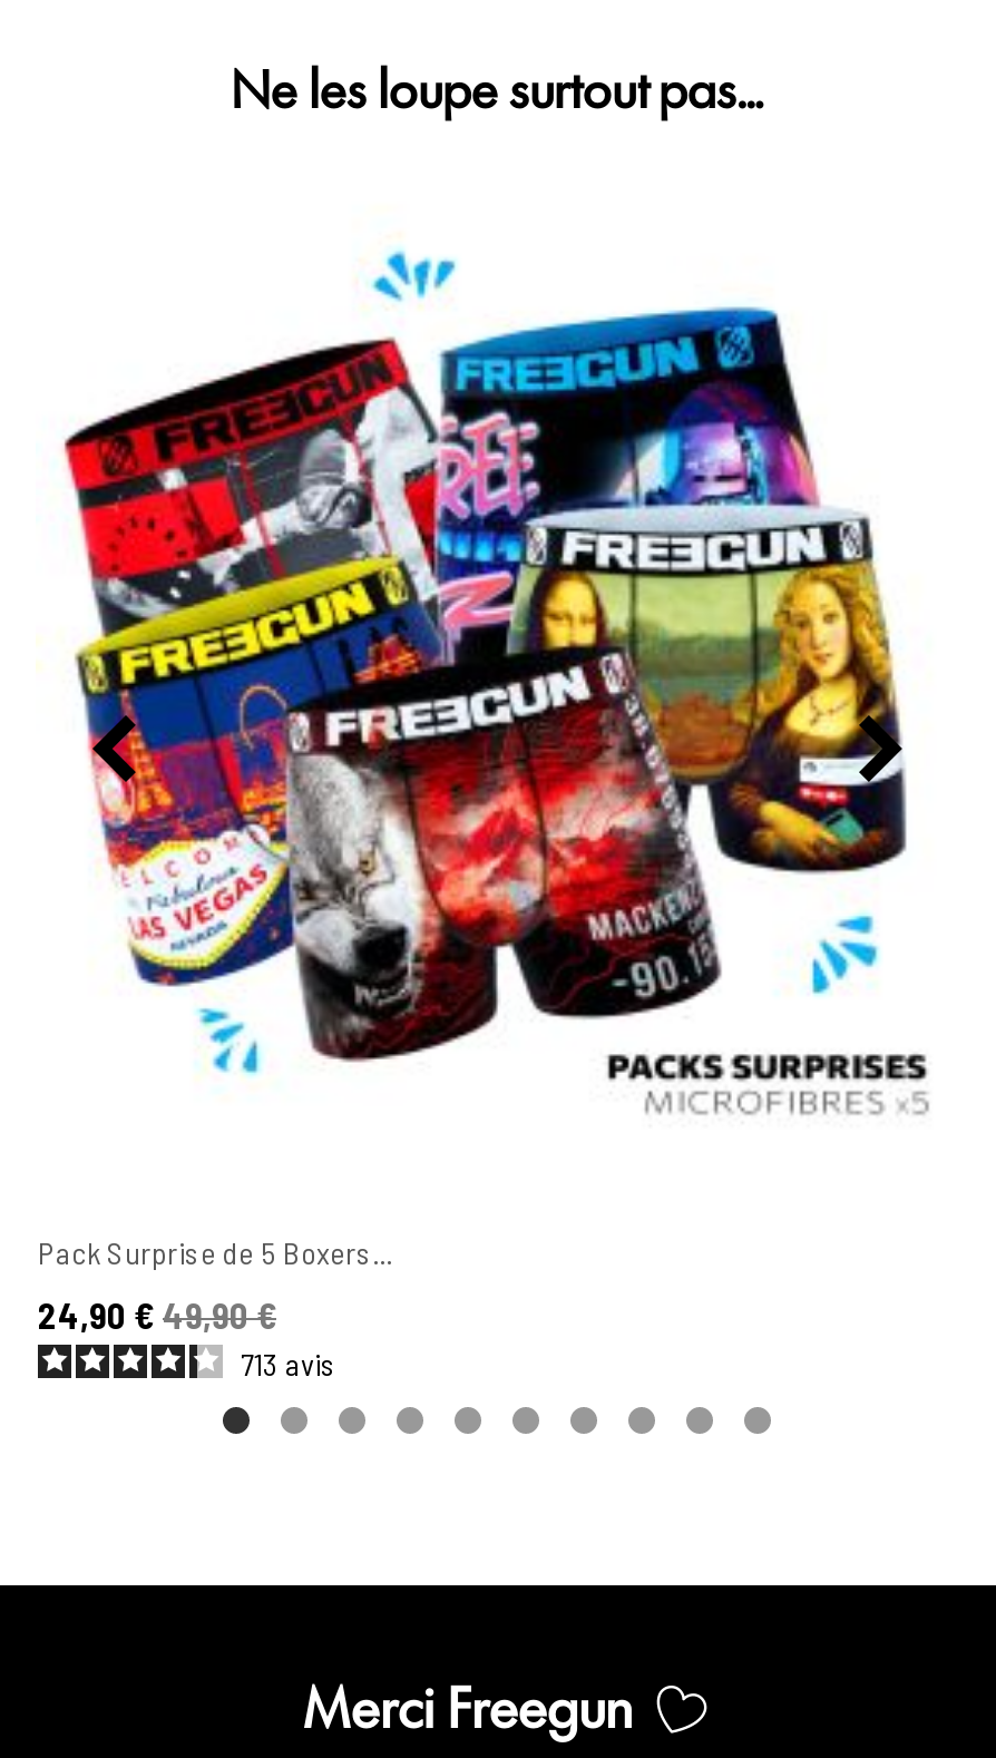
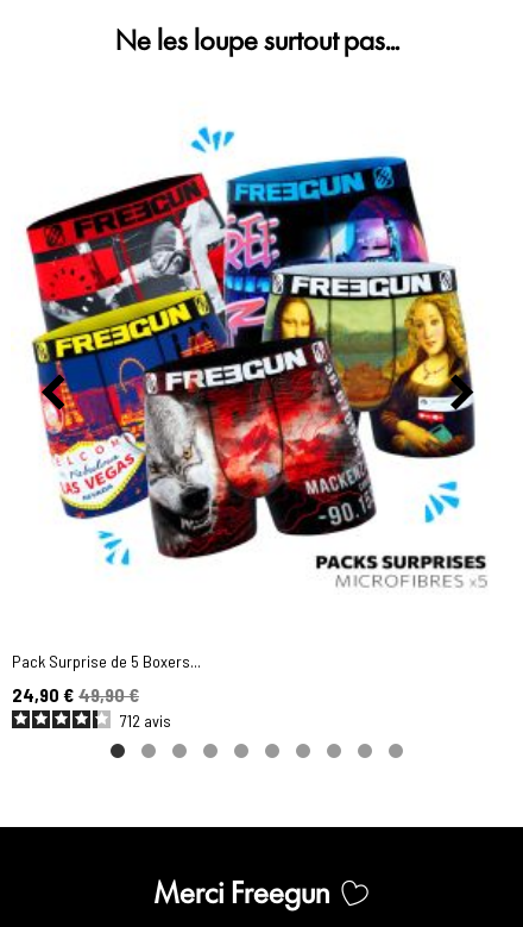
- 713 avis
+ 712 avis
